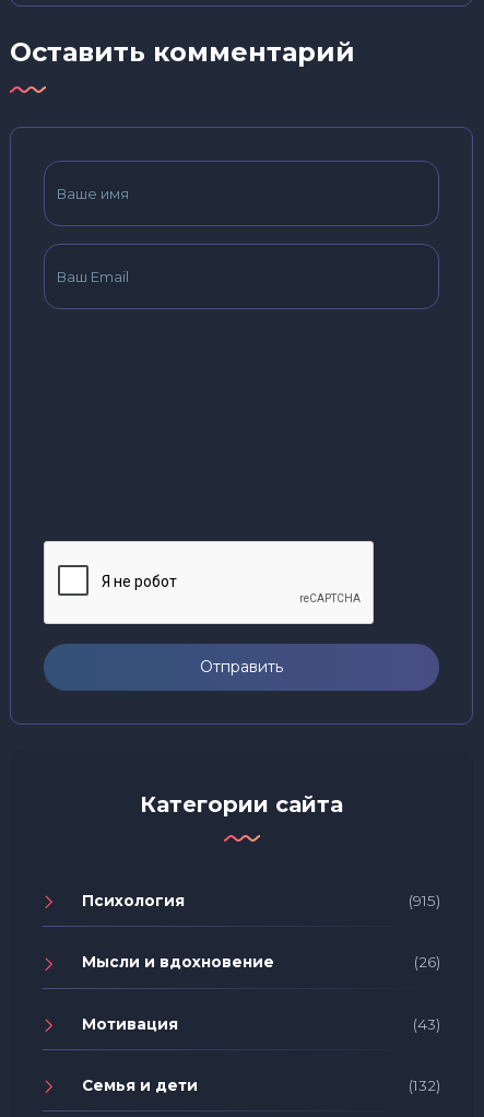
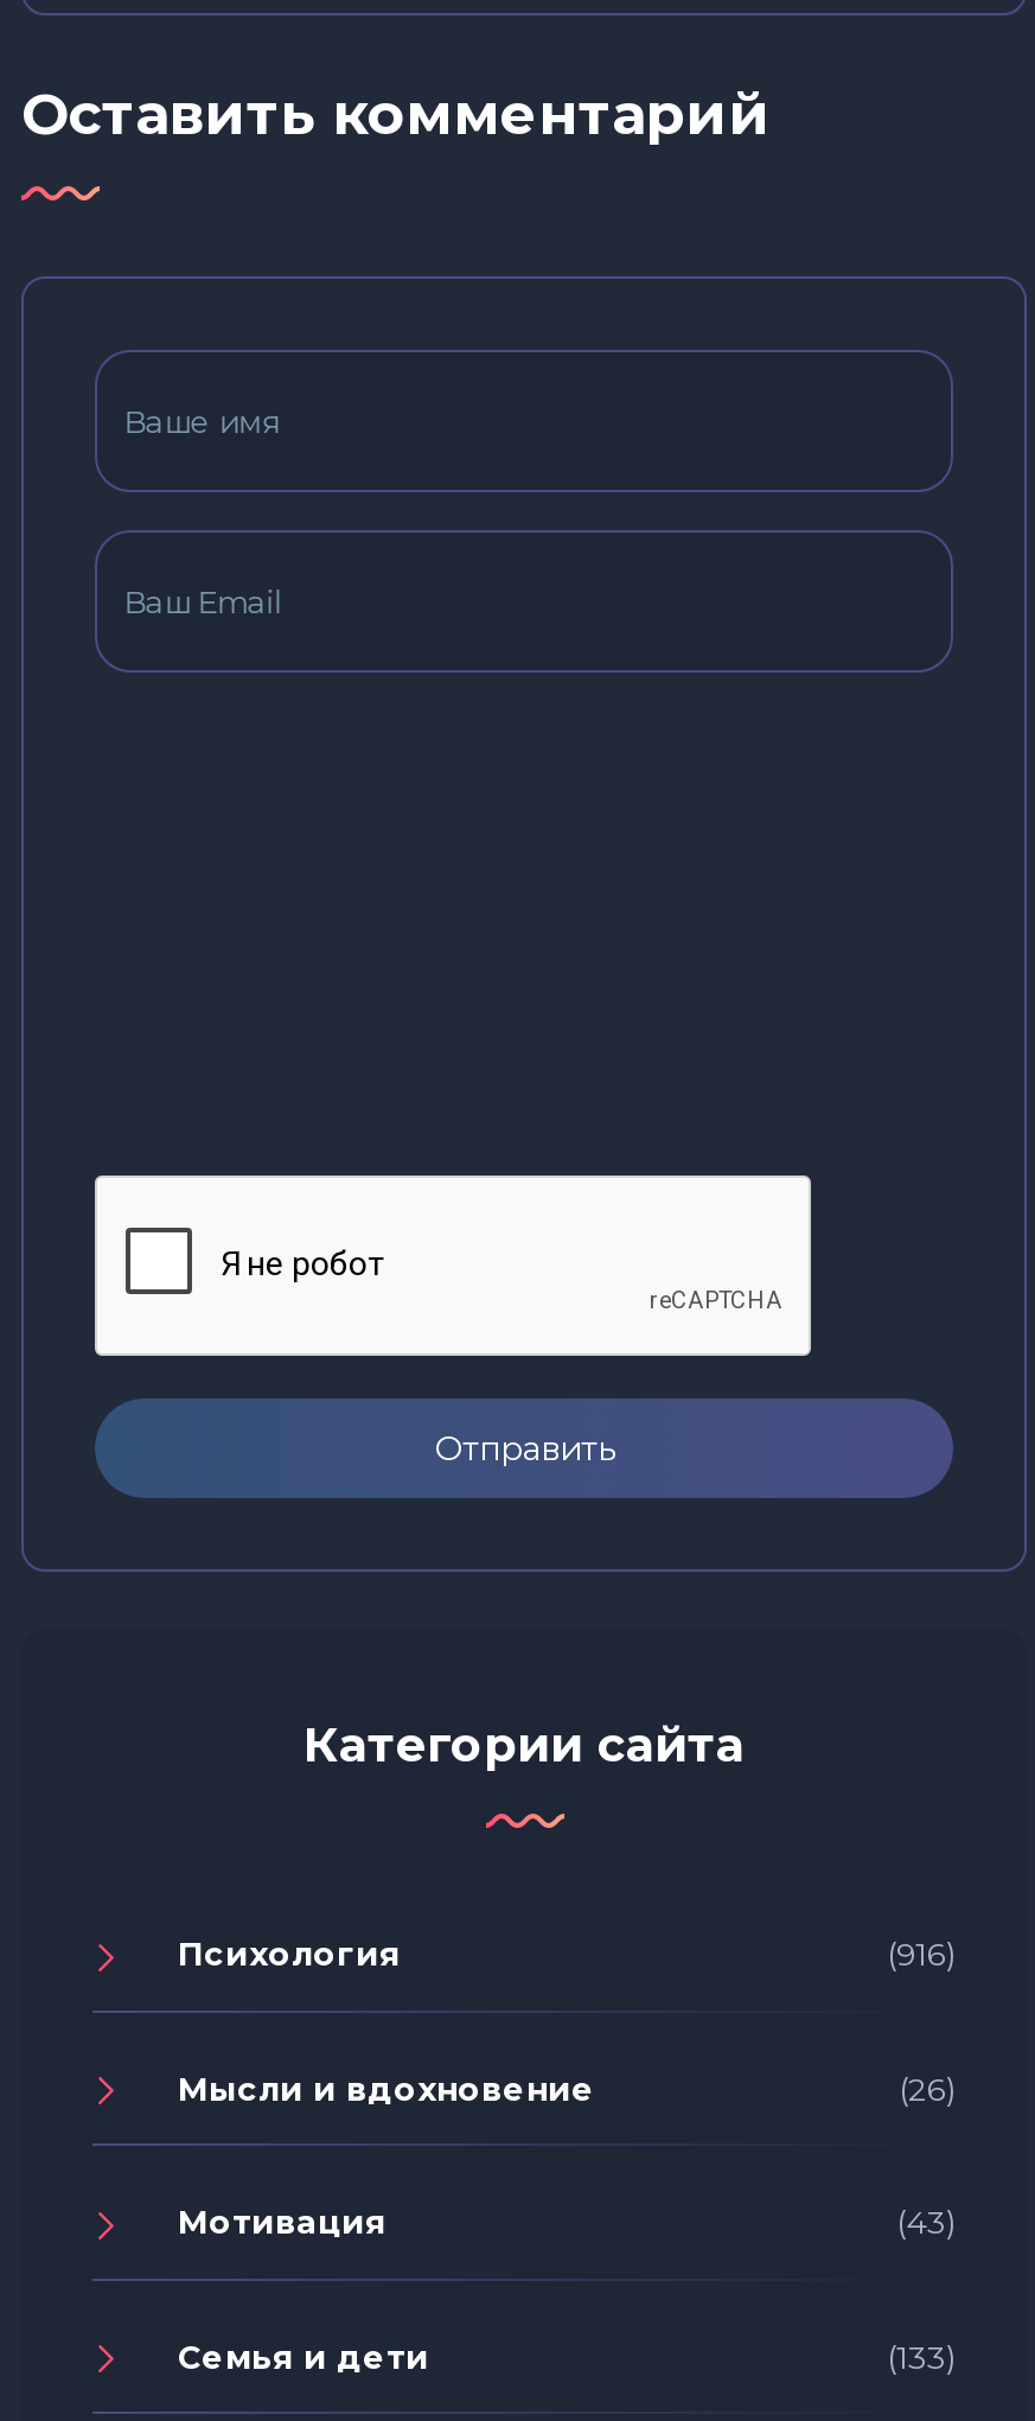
- (915)
+ (916)

- (132)
+ (133)
